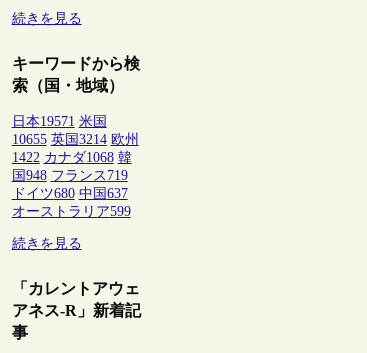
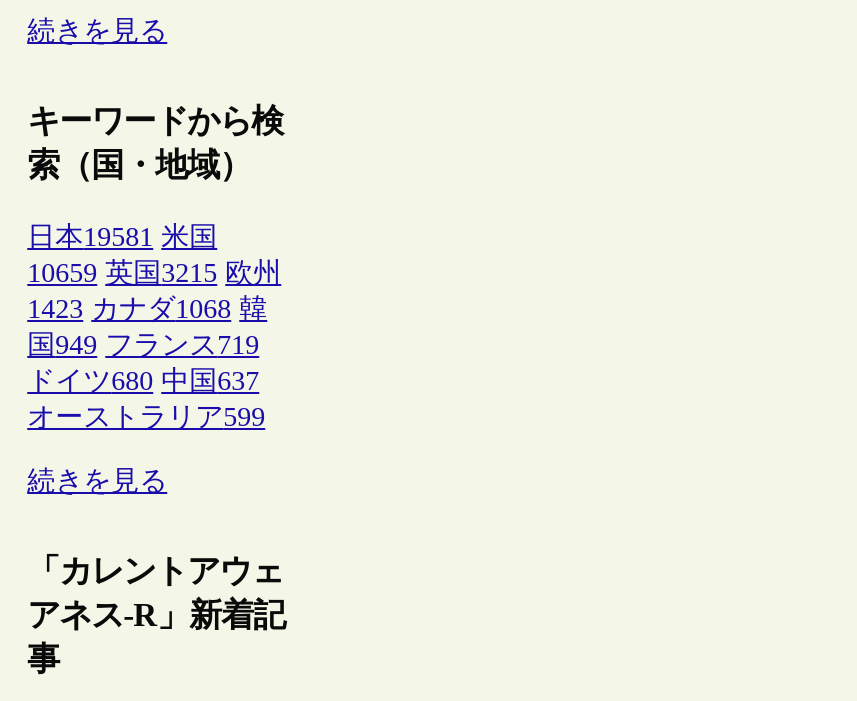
- 日本19571 米国
+ 日本19581 米国

- 10655 英国3214 欧州
+ 10659 英国3215 欧州

- 1422 カナダ1068 韓
+ 1423 カナダ1068 韓

- 国948 フランス719
+ 国949 フランス719
